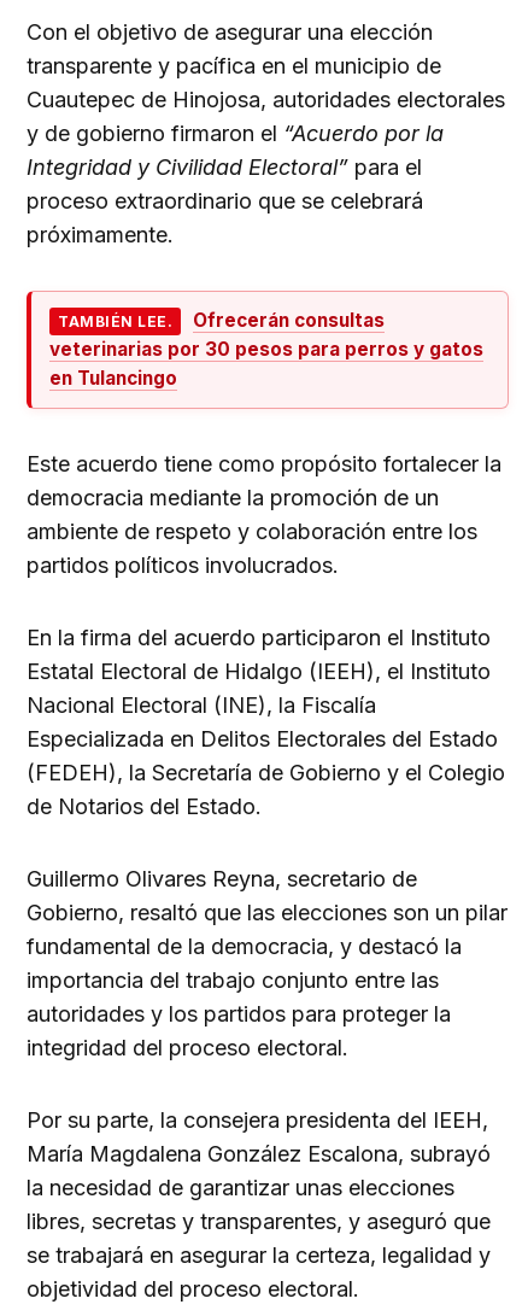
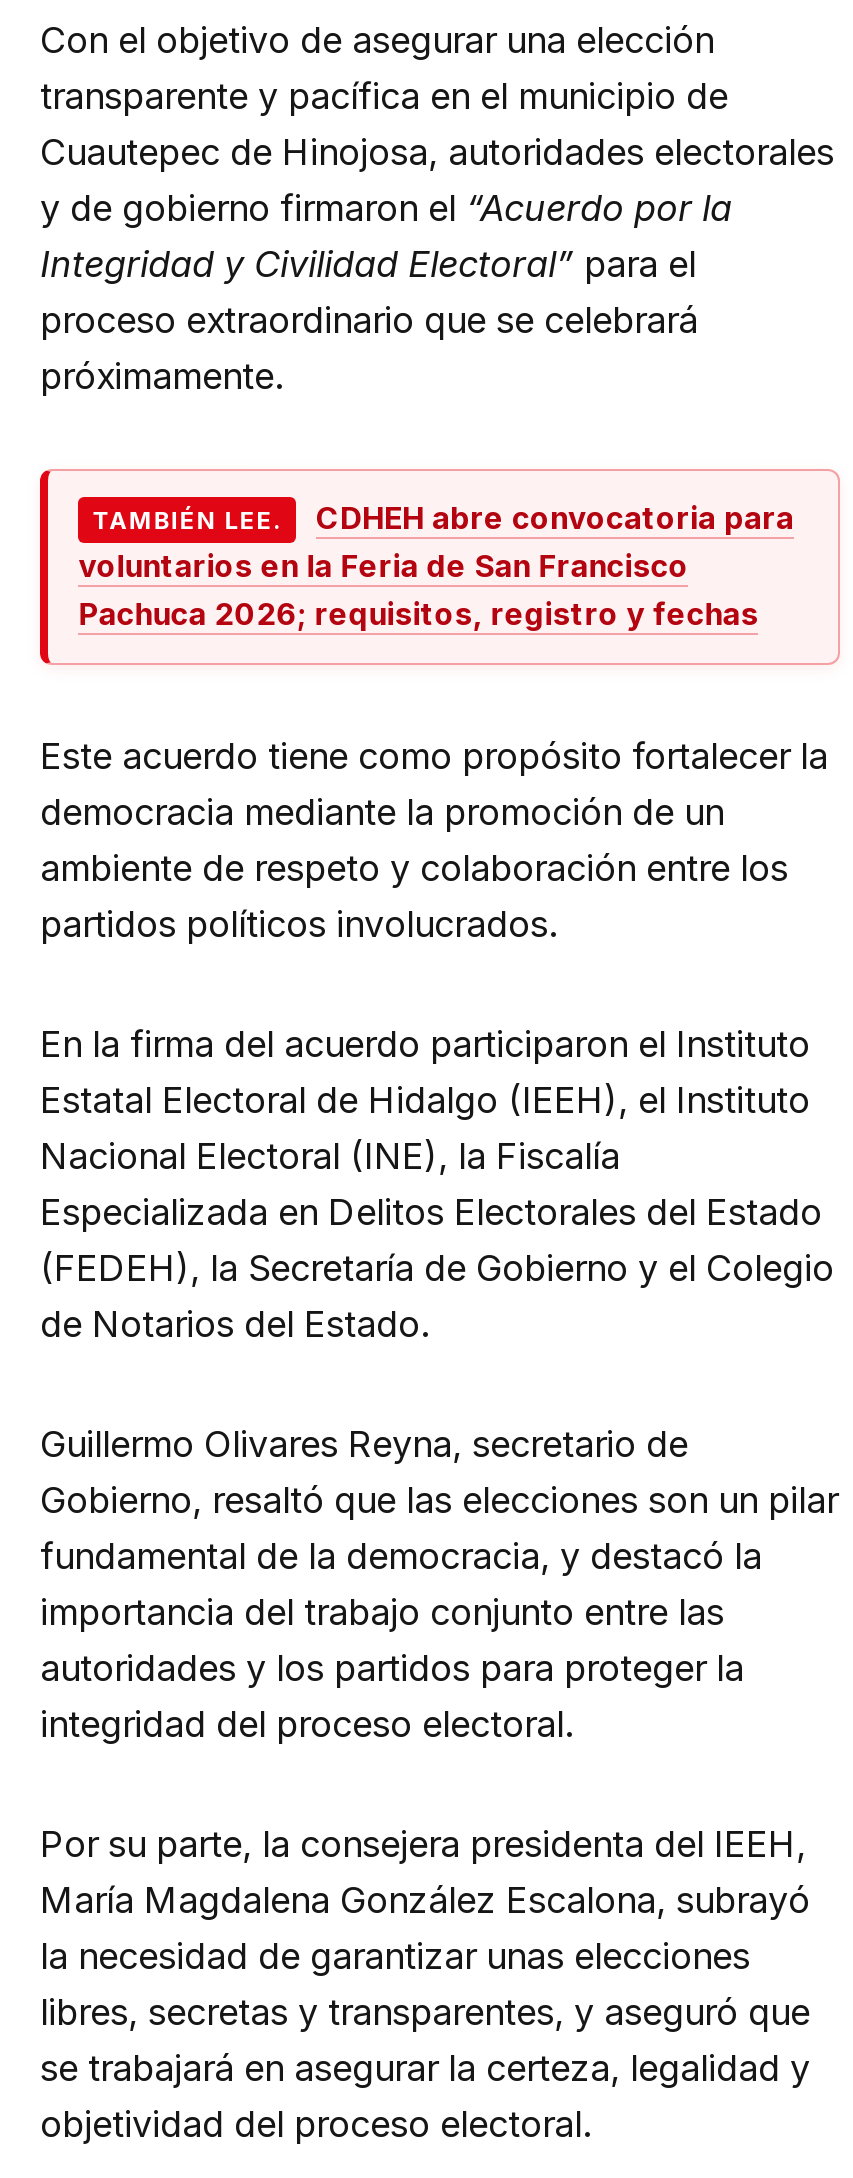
- Ofrecerán consultas
- veterinarias por 30 pesos para perros y gatos
- en Tulancingo
+ CDHEH abre convocatoria para
+ voluntarios en la Feria de San Francisco
+ Pachuca 2026; requisitos, registro y fechas
